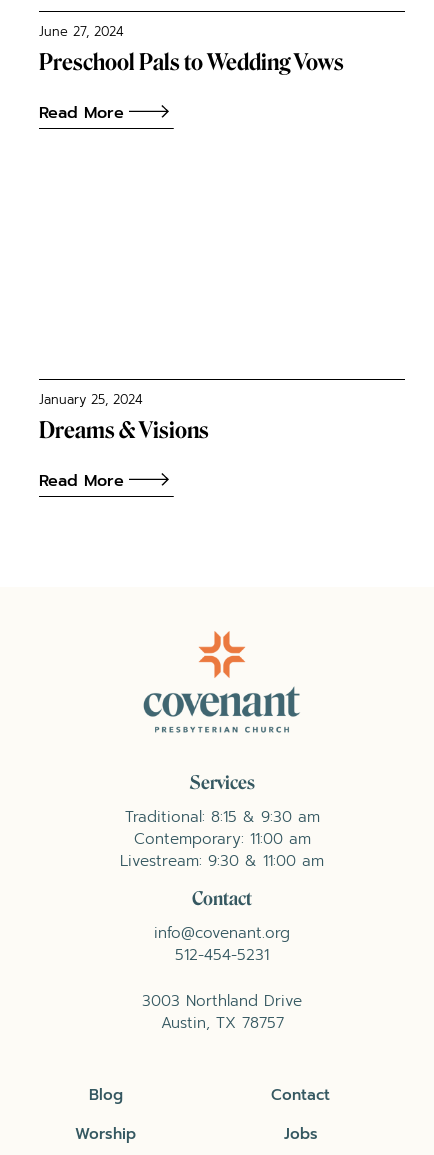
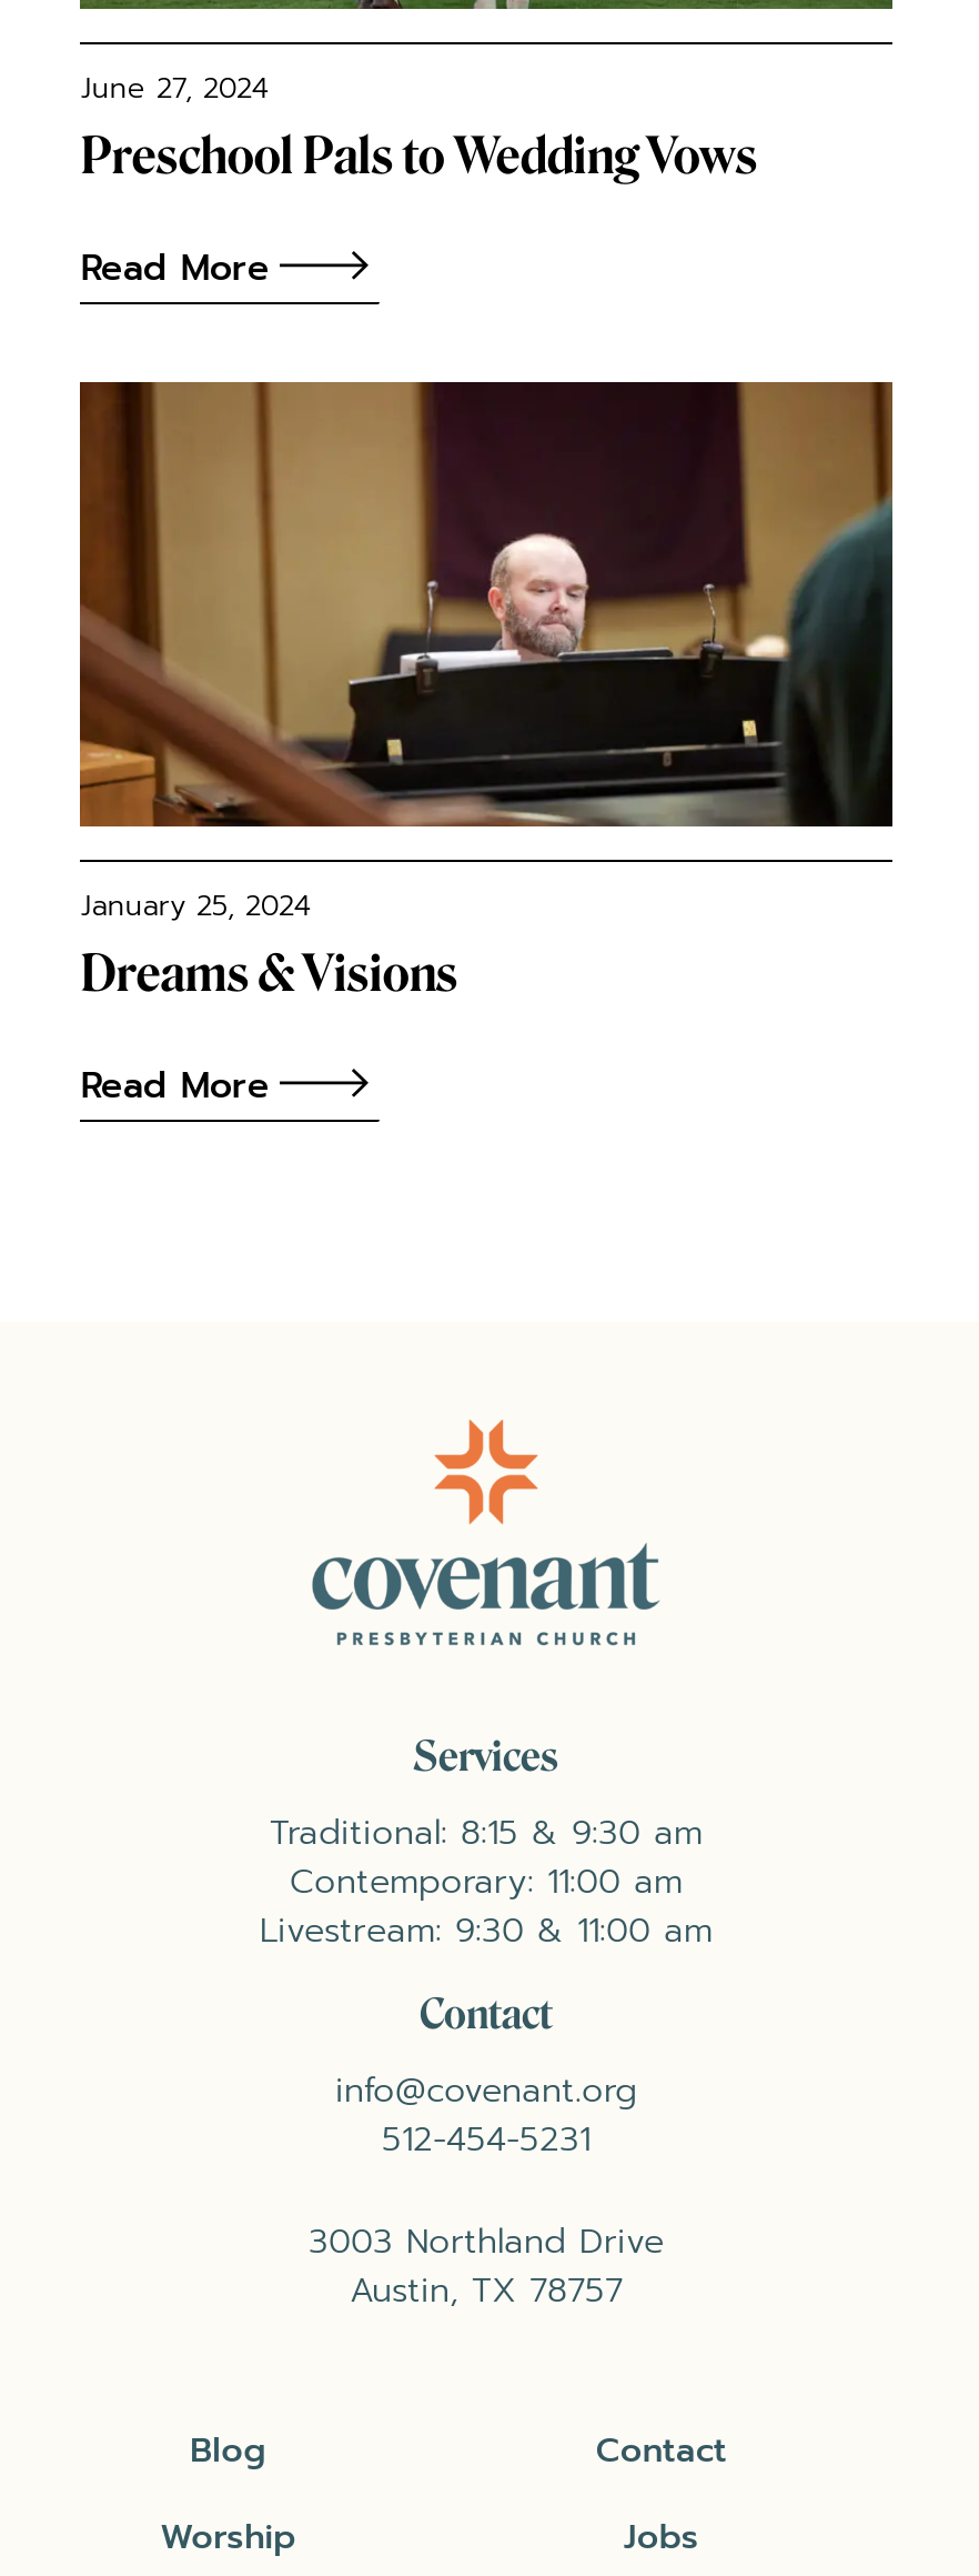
+ [image]
